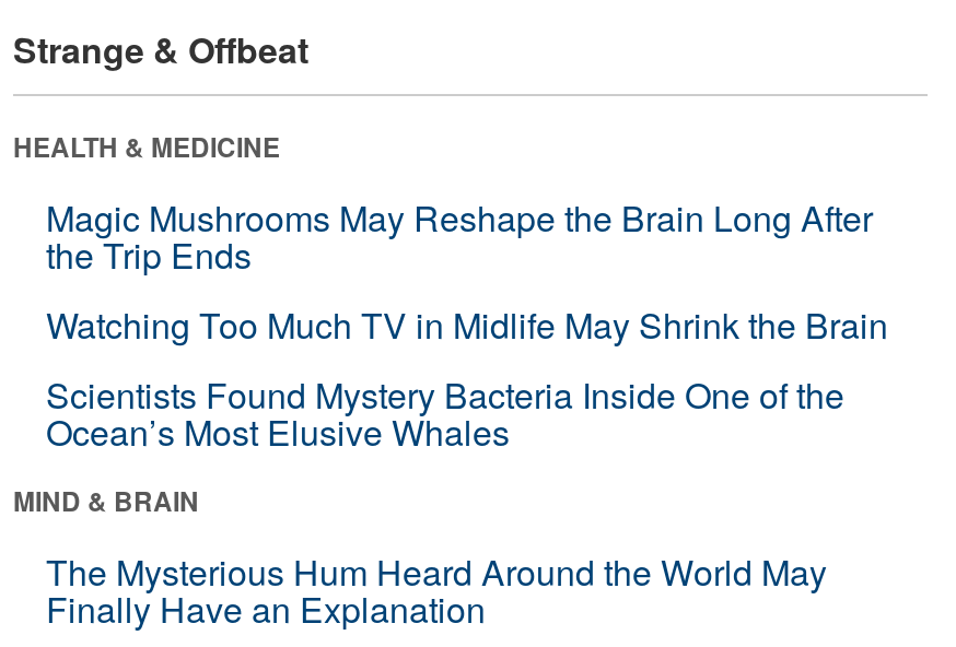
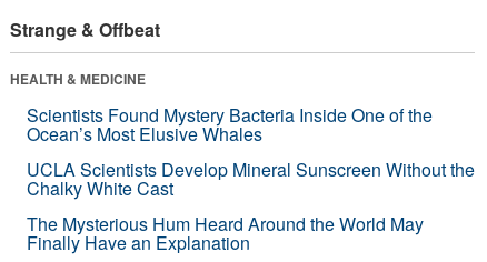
- Magic Mushrooms May Reshape the Brain Long After
- the Trip Ends
- Watching Too Much TV in Midlife May Shrink the Brain

moved up: Scientists Found Mystery Bacteria Inside One of the | Ocean’s Most Elusive Whales

- MIND & BRAIN
+ UCLA Scientists Develop Mineral Sunscreen Without the
+ Chalky White Cast
